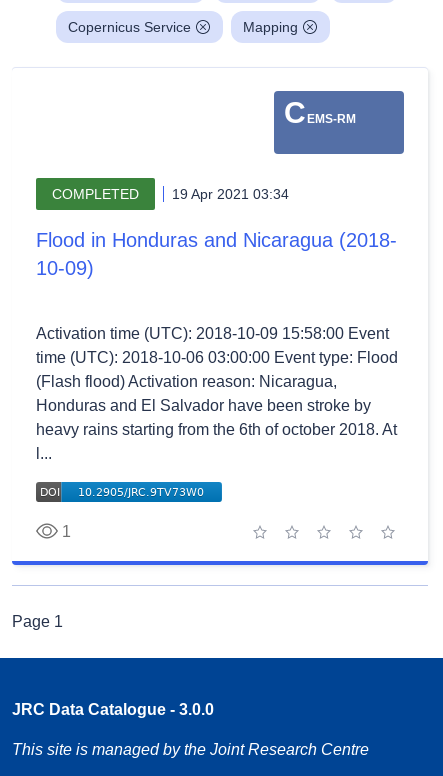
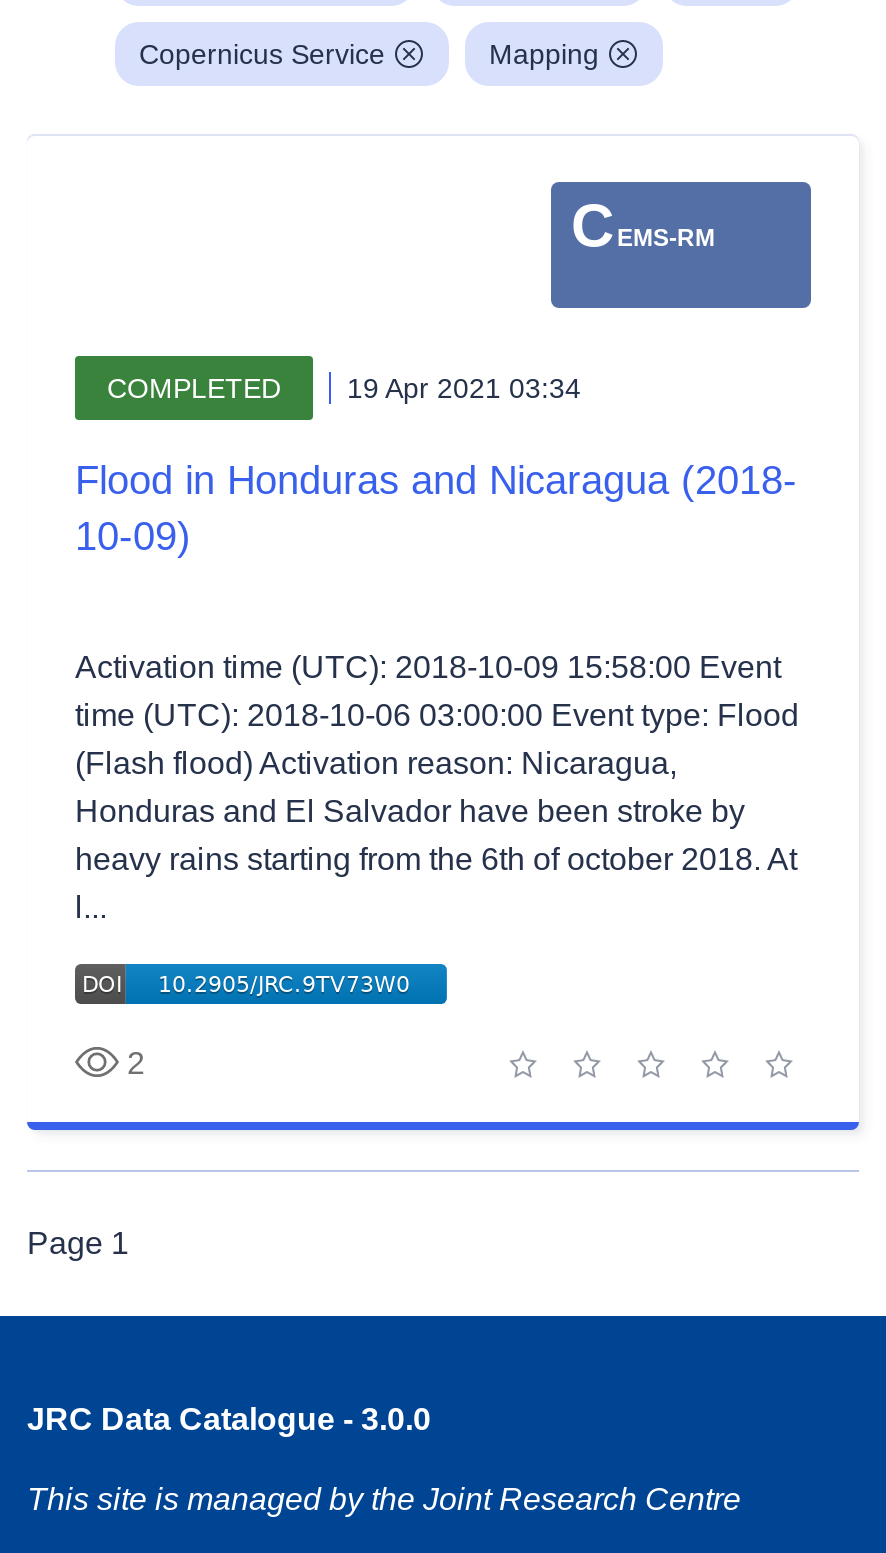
- 1
+ 2
